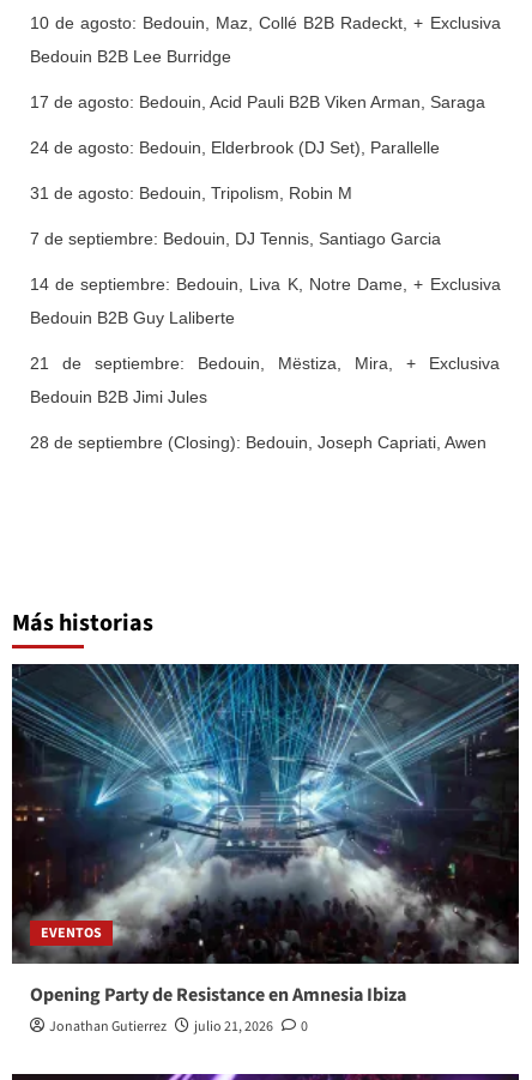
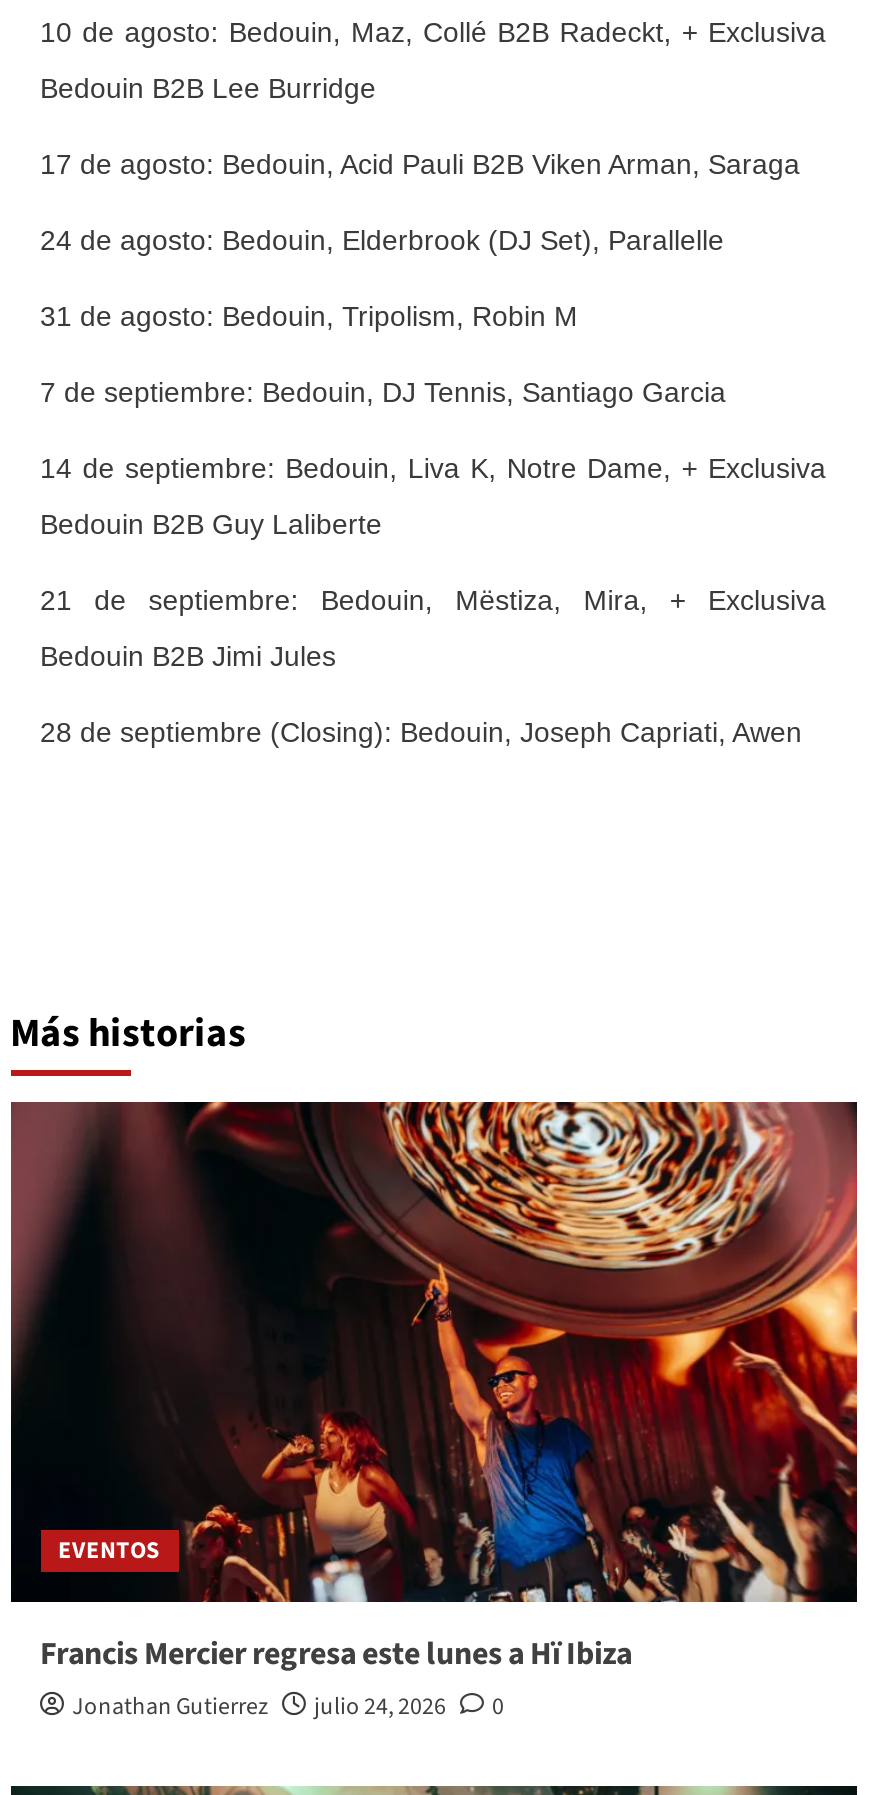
- [image]
- Opening Party de Resistance en Amnesia Ibiza
+ [image]
+ Francis Mercier regresa este lunes a Hï Ibiza

- Jonathan Gutierrez julio 21, 2026 0
+ Jonathan Gutierrez julio 24, 2026 0
